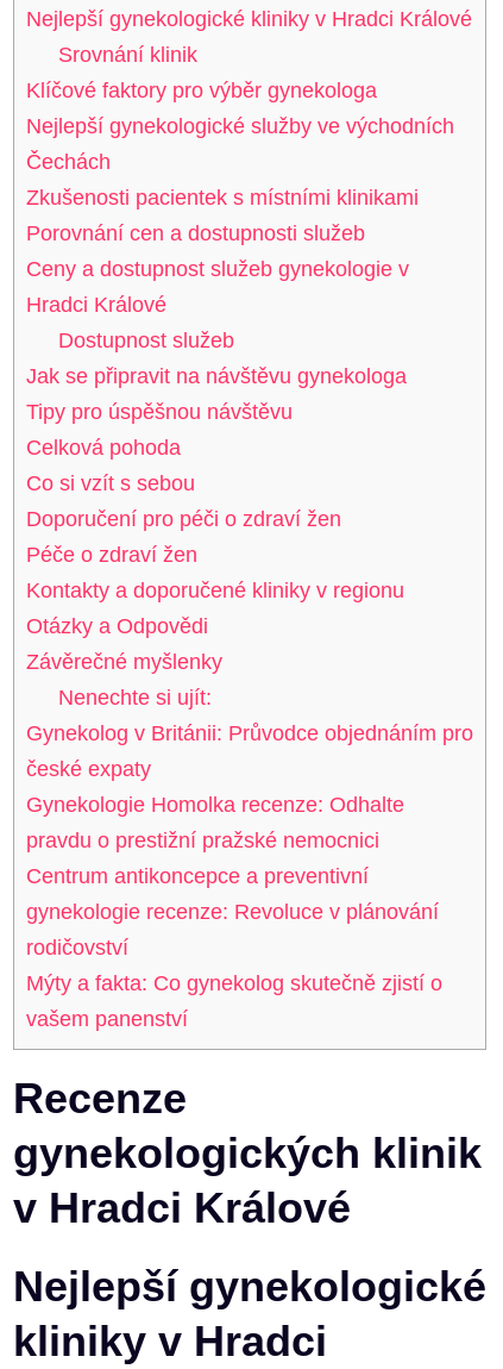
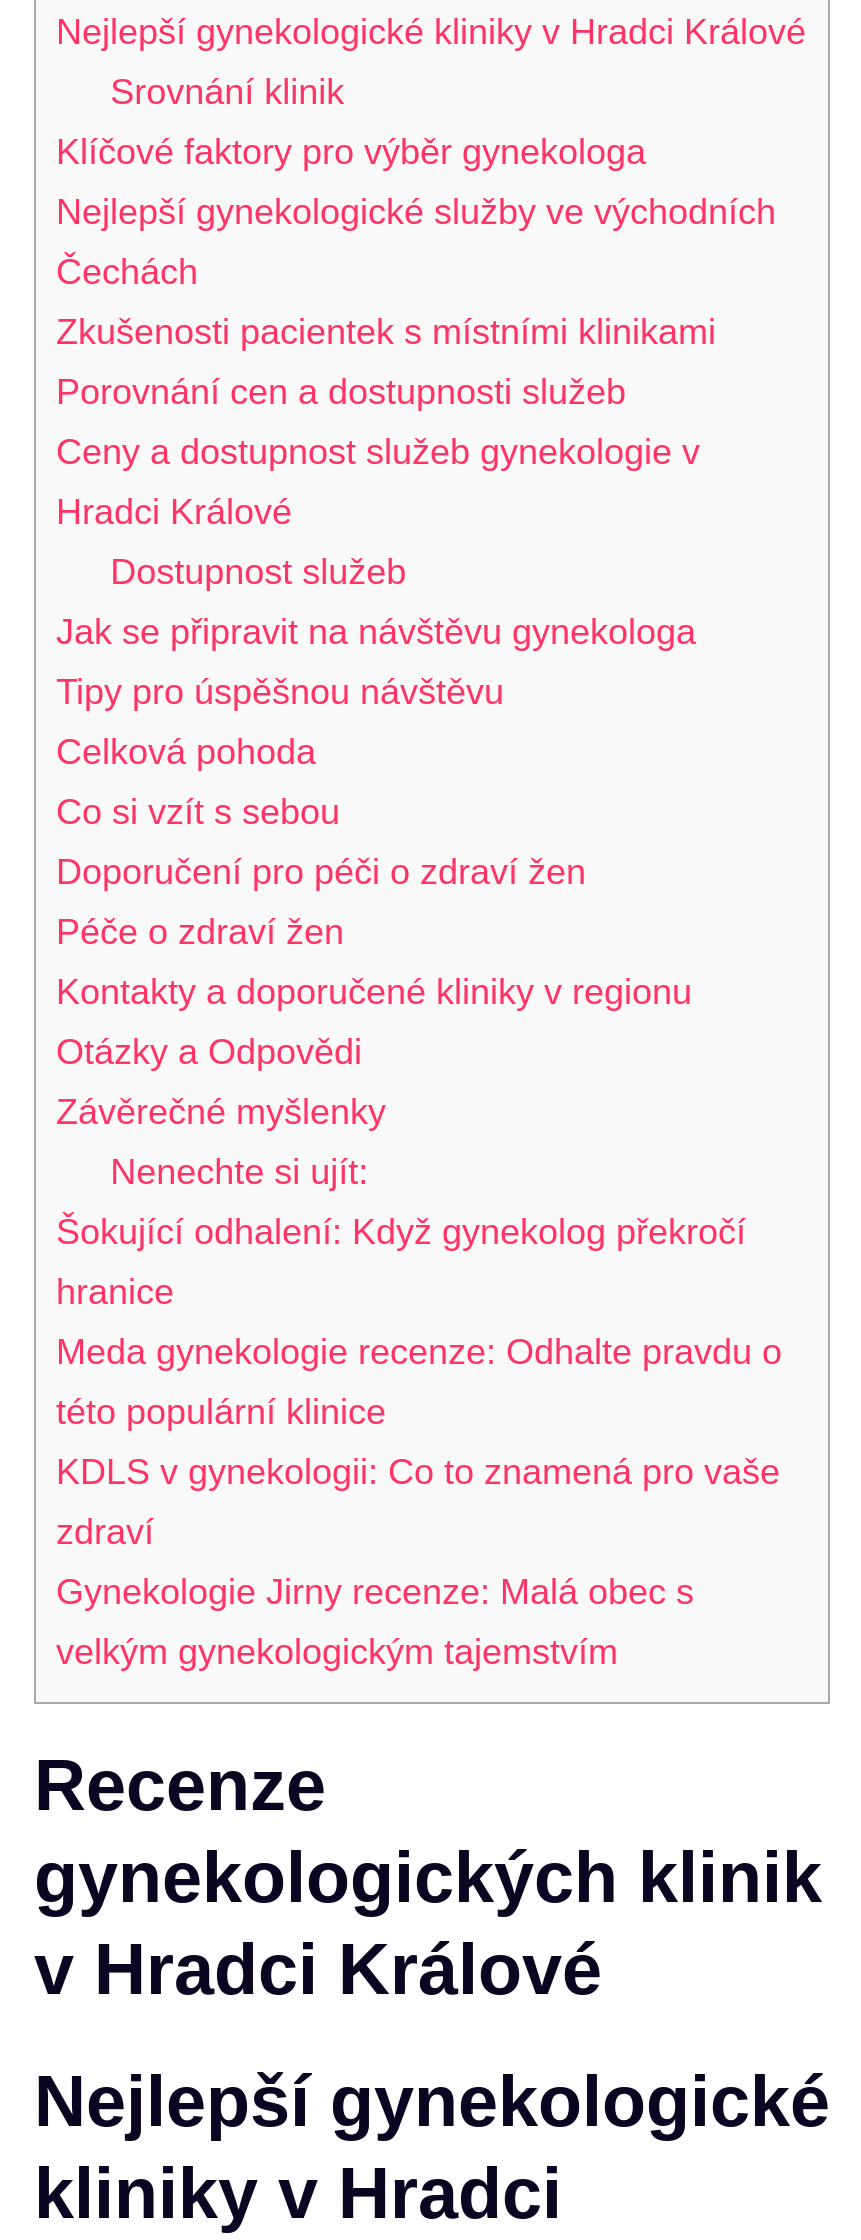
- Gynekolog v Británii: Průvodce objednáním pro
- české expaty
- Gynekologie Homolka recenze: Odhalte
- pravdu o prestižní pražské nemocnici
- Centrum antikoncepce a preventivní
- gynekologie recenze: Revoluce v plánování
- rodičovství
- Mýty a fakta: Co gynekolog skutečně zjistí o
- vašem panenství
+ Šokující odhalení: Když gynekolog překročí
+ hranice
+ Meda gynekologie recenze: Odhalte pravdu o
+ této populární klinice
+ KDLS v gynekologii: Co to znamená pro vaše
+ zdraví
+ Gynekologie Jirny recenze: Malá obec s
+ velkým gynekologickým tajemstvím
